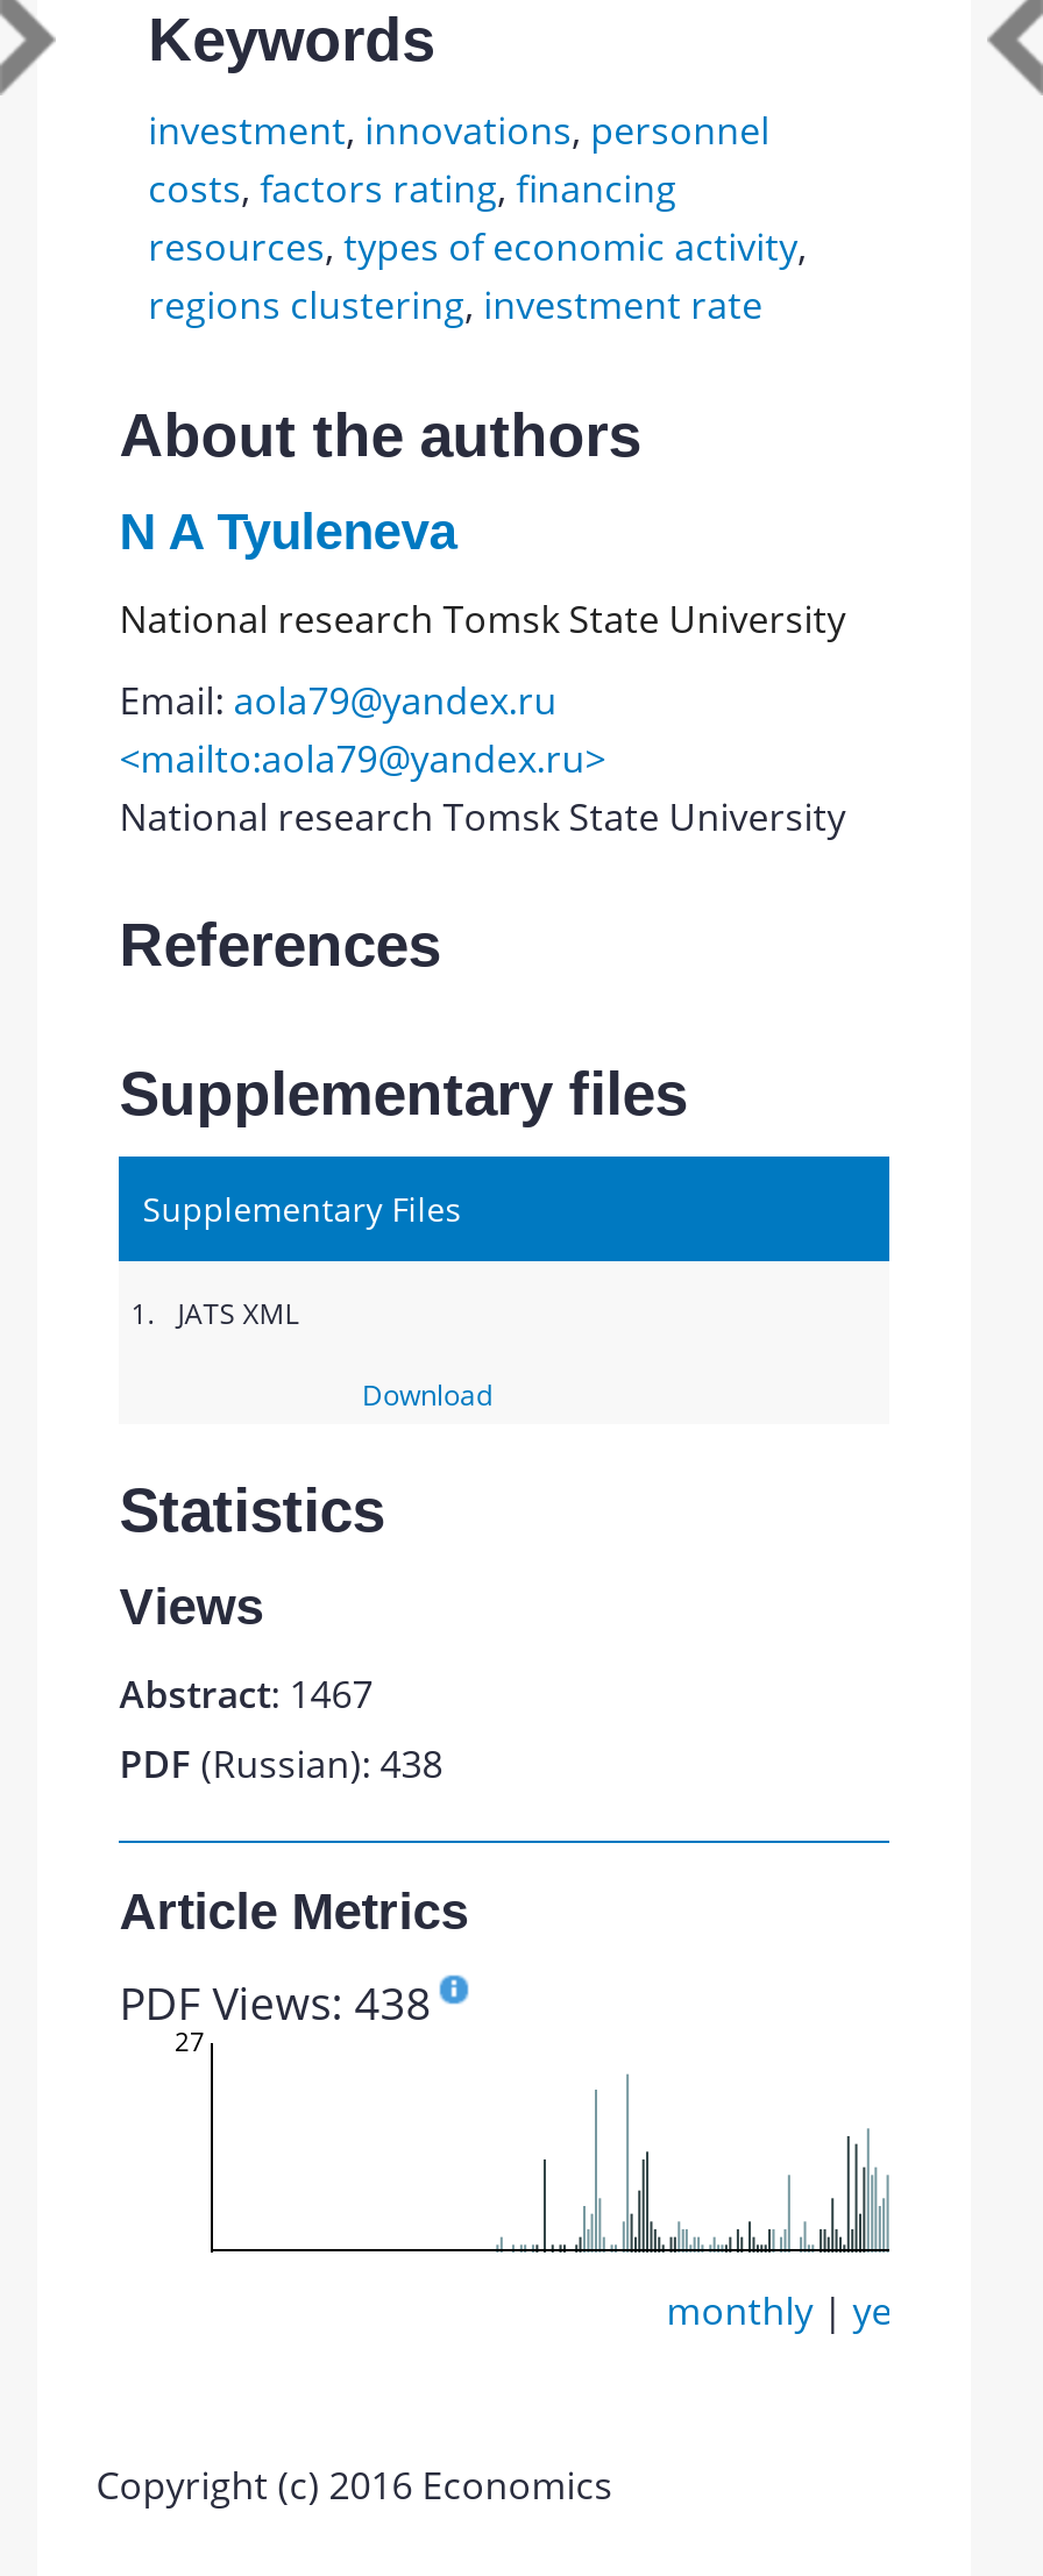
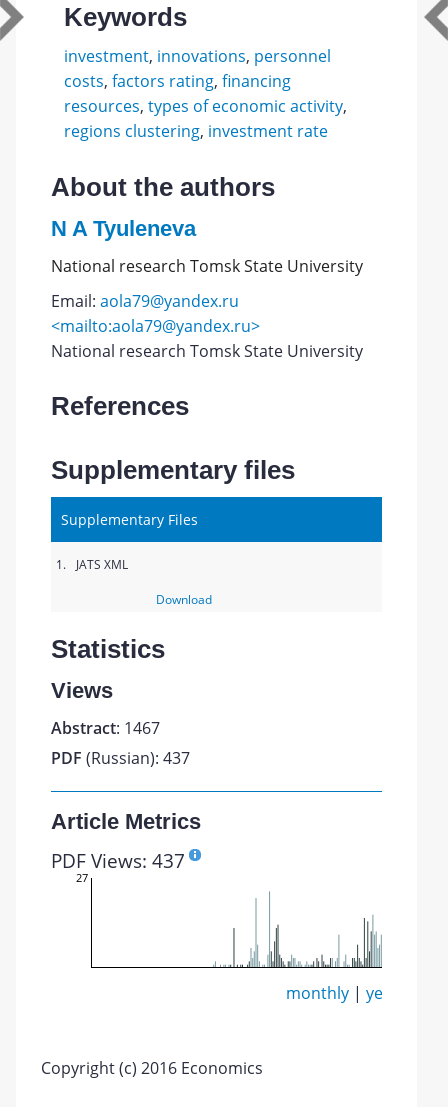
- PDF (Russian): 438
+ PDF (Russian): 437

- PDF Views: 438
+ PDF Views: 437
